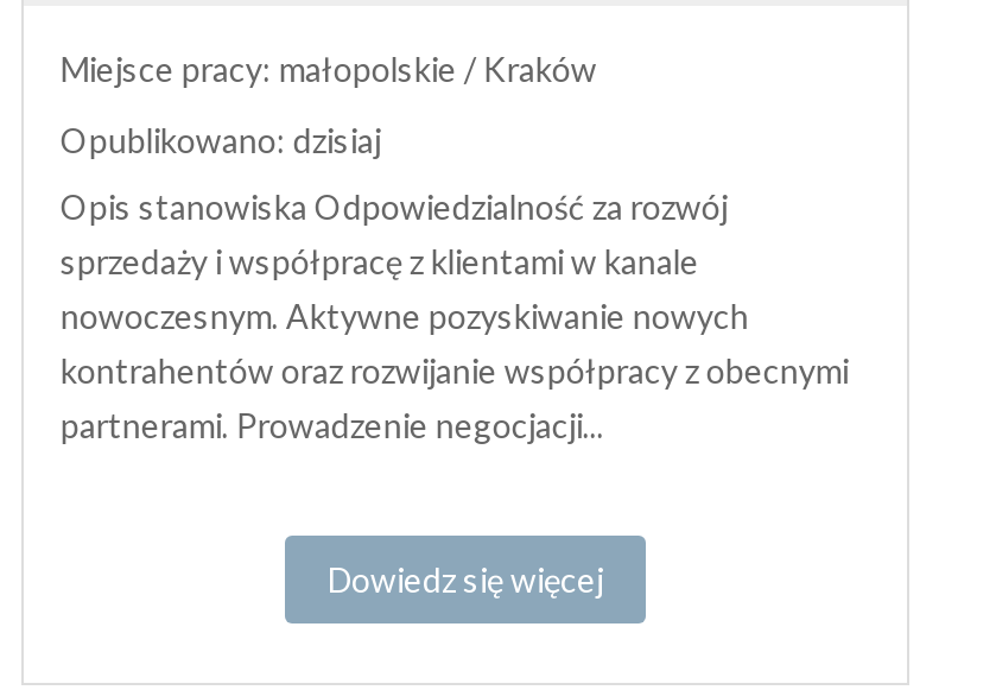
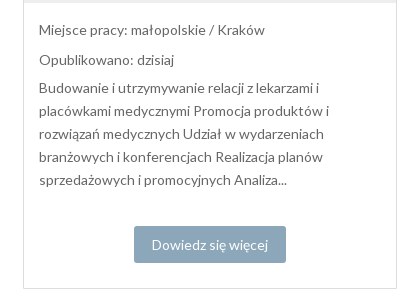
- Opis stanowiska Odpowiedzialność za rozwój
- sprzedaży i współpracę z klientami w kanale
- nowoczesnym. Aktywne pozyskiwanie nowych
- kontrahentów oraz rozwijanie współpracy z obecnymi
- partnerami. Prowadzenie negocjacji...
+ Budowanie i utrzymywanie relacji z lekarzami i
+ placówkami medycznymi Promocja produktów i
+ rozwiązań medycznych Udział w wydarzeniach
+ branżowych i konferencjach Realizacja planów
+ sprzedażowych i promocyjnych Analiza...
